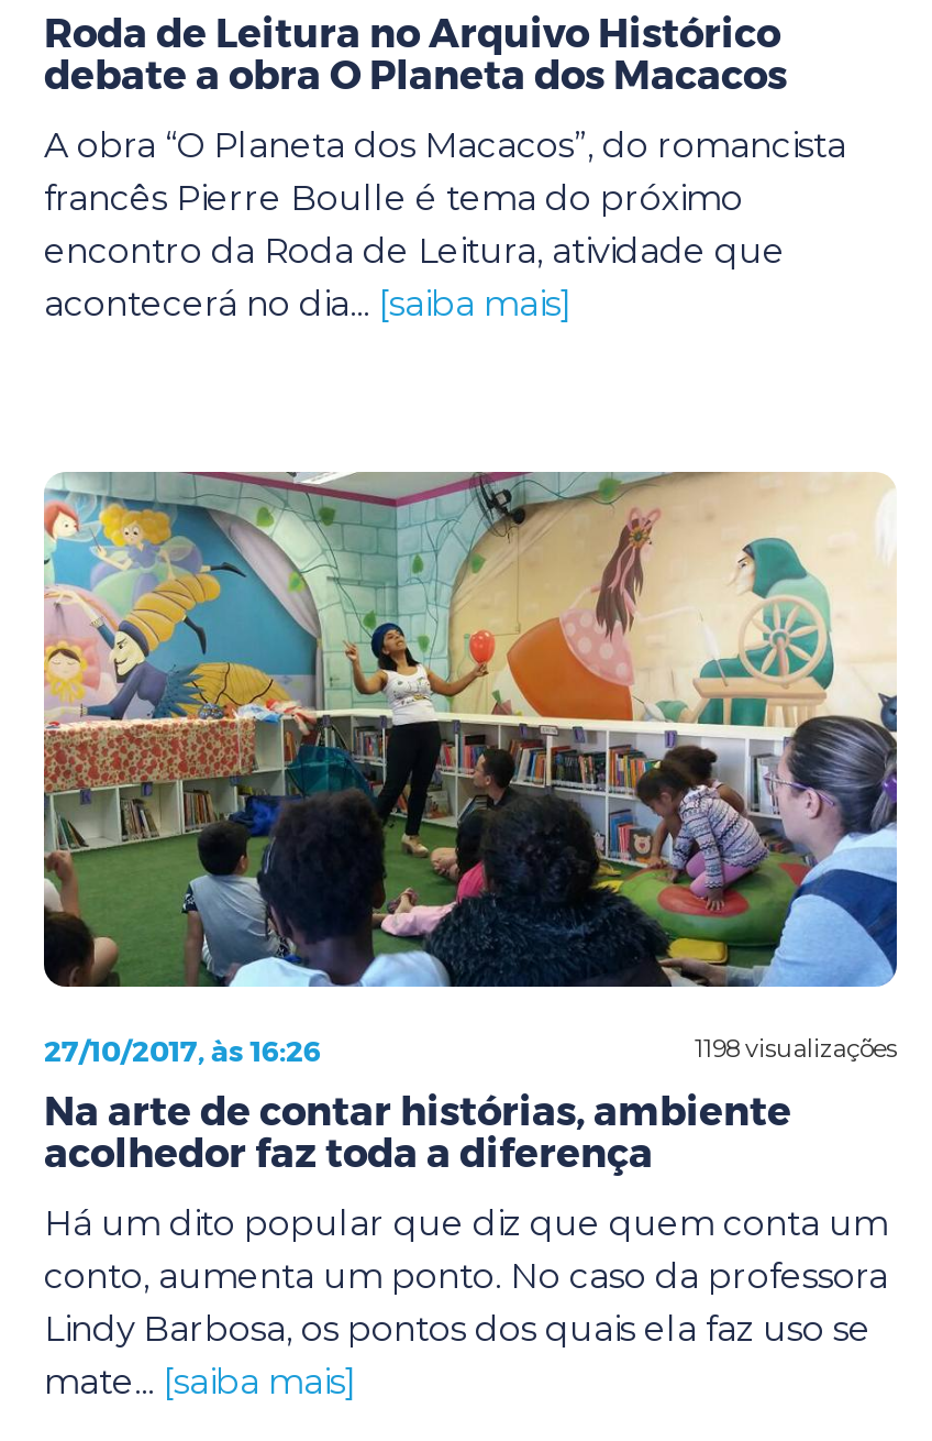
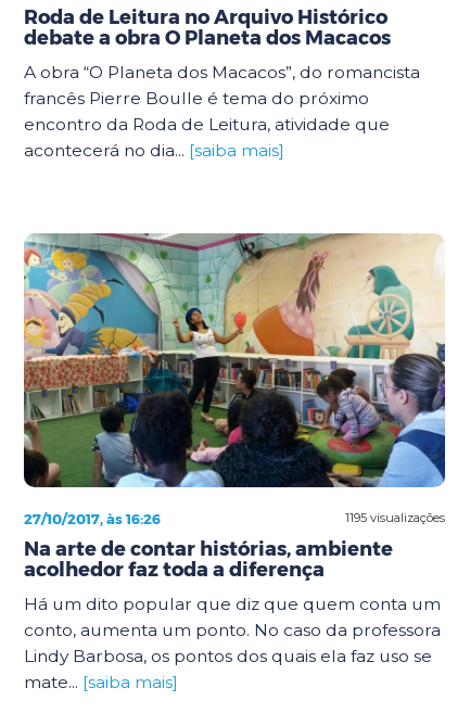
- 1198 visualizações
+ 1195 visualizações
